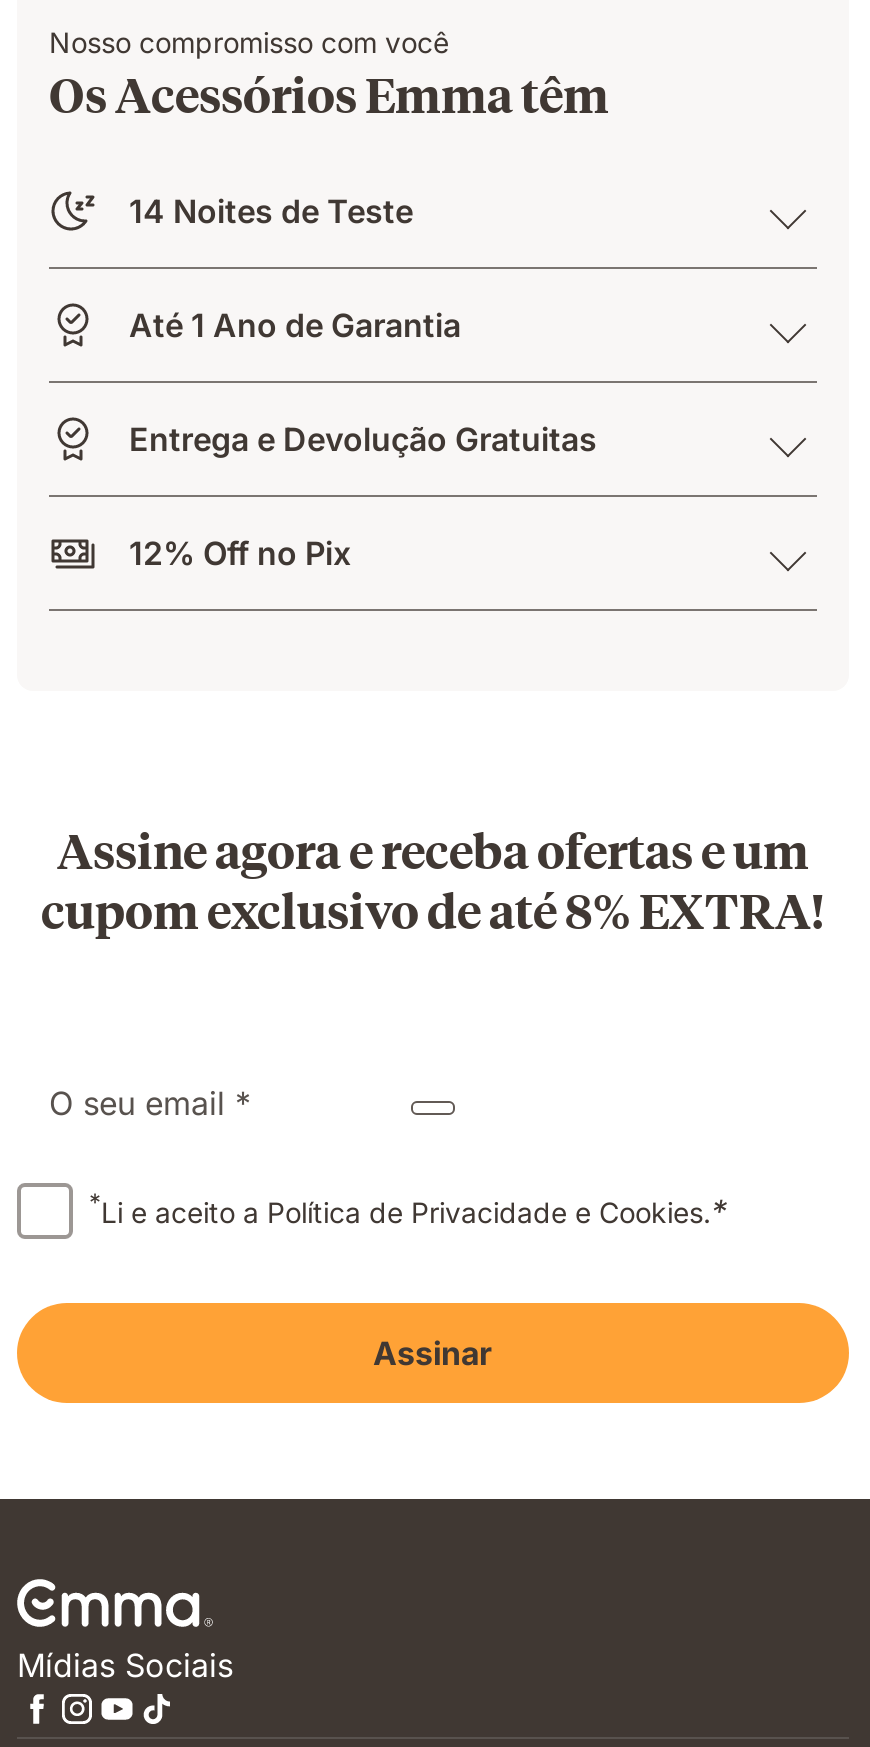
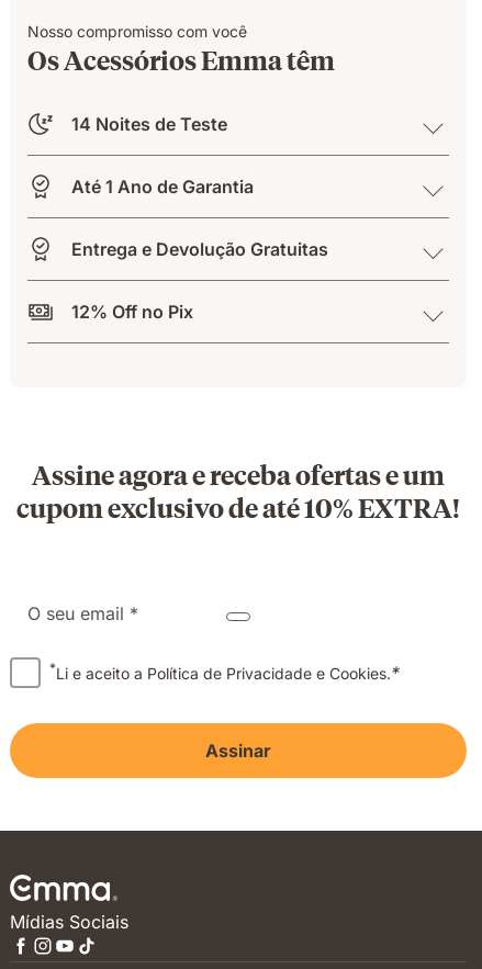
- cupom exclusivo de até 8% EXTRA!
+ cupom exclusivo de até 10% EXTRA!
